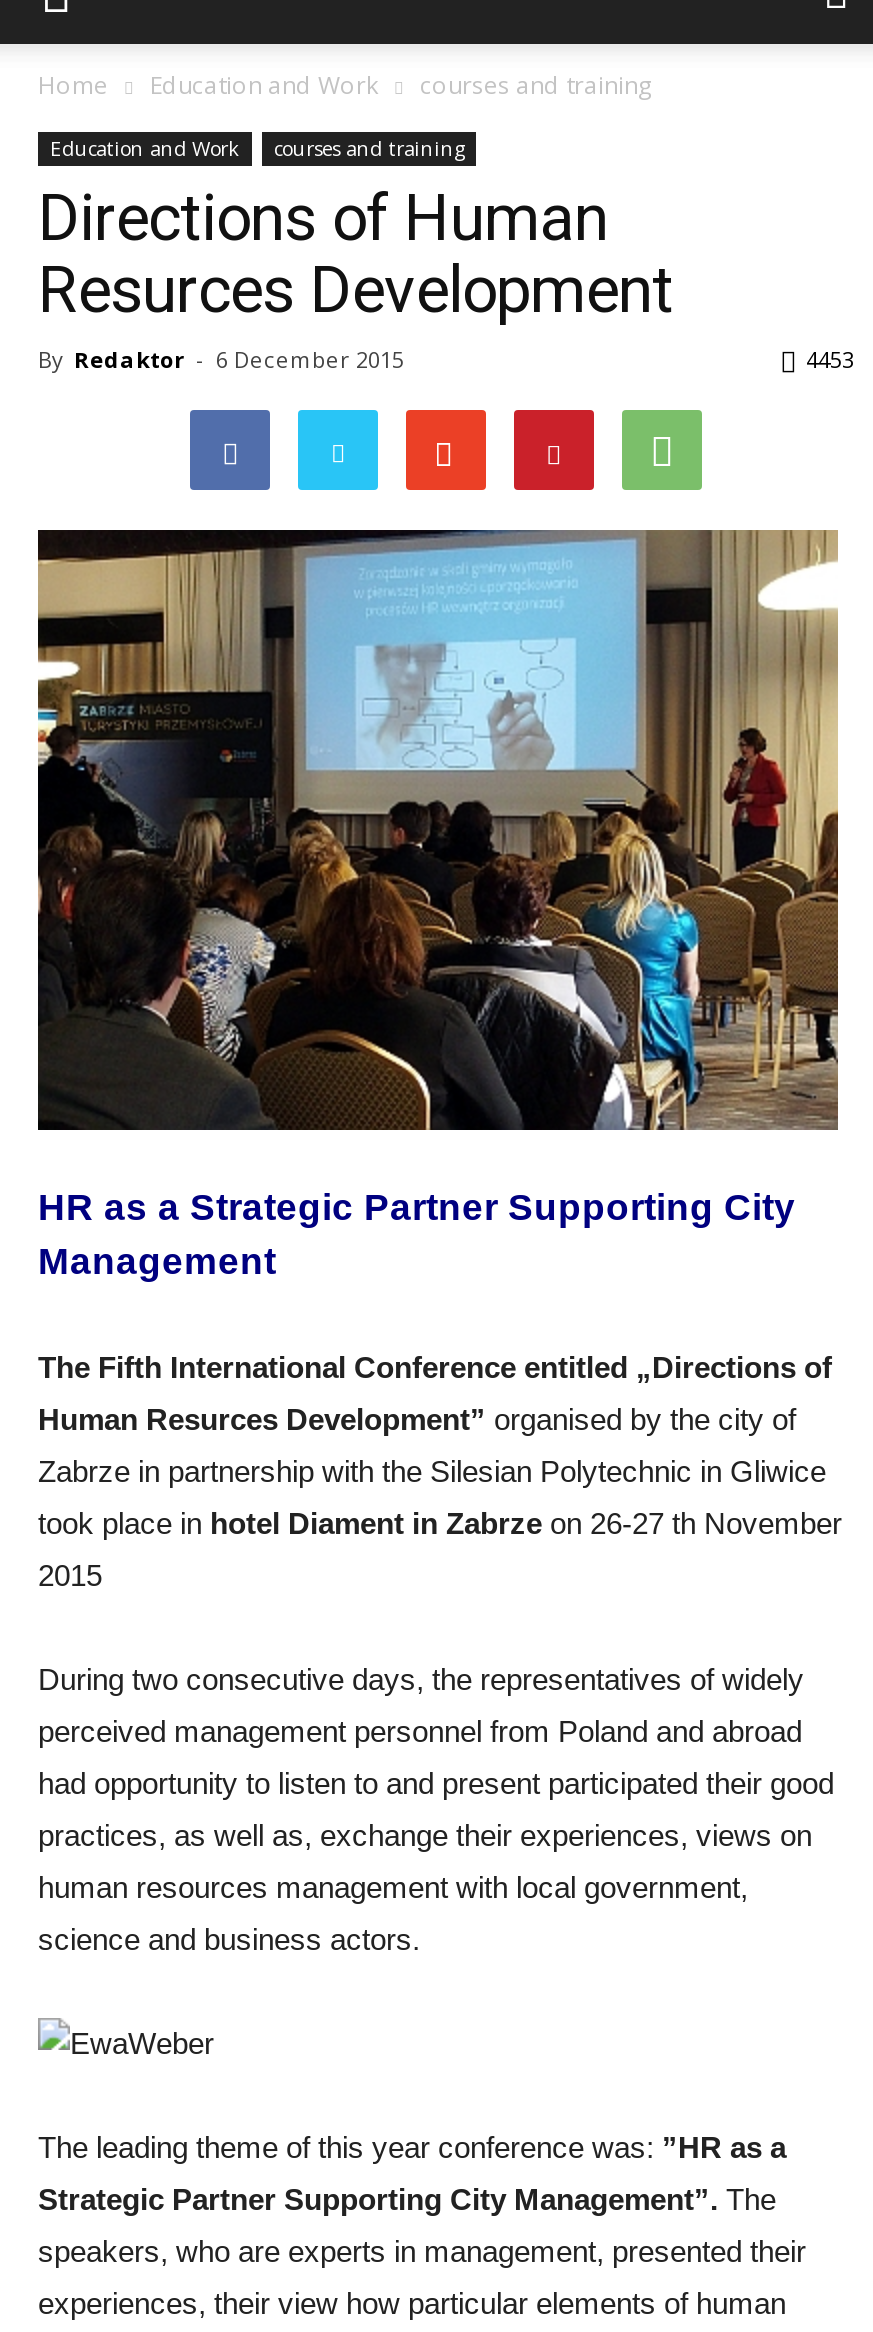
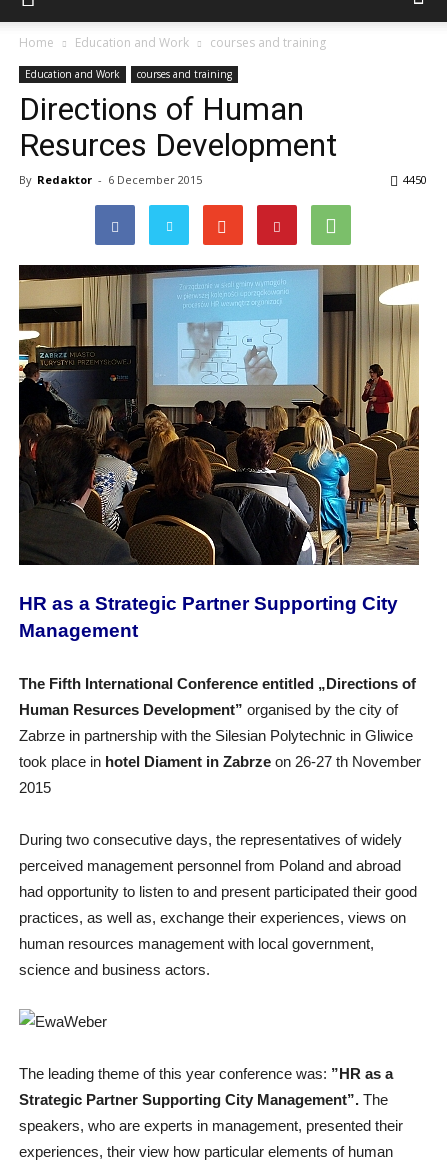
- 4453
+ 4450
